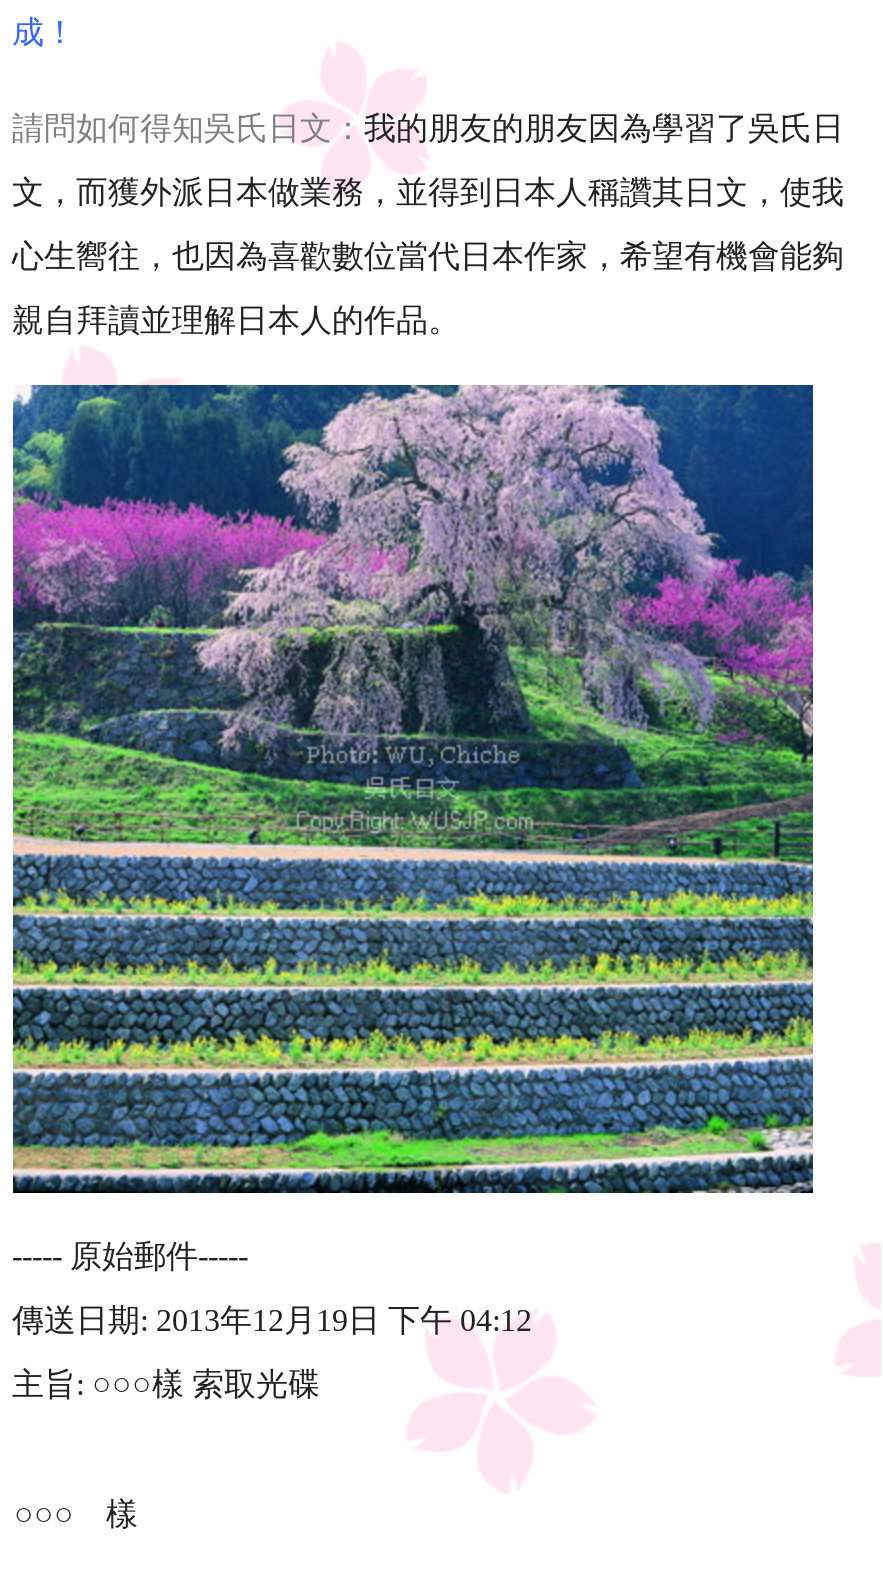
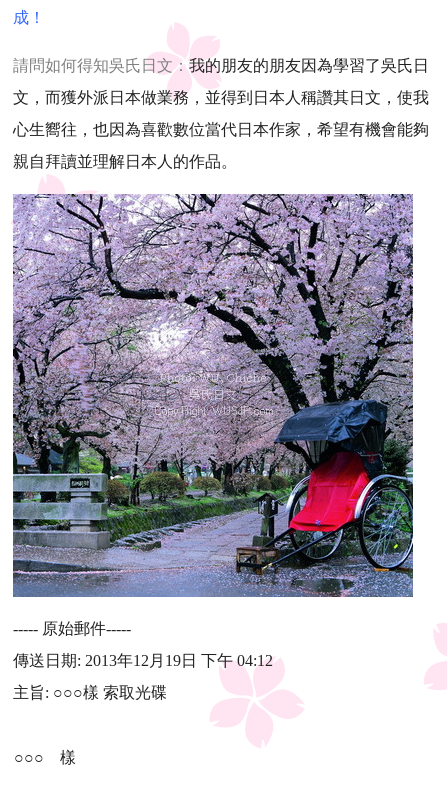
- [image]
+ [image]
